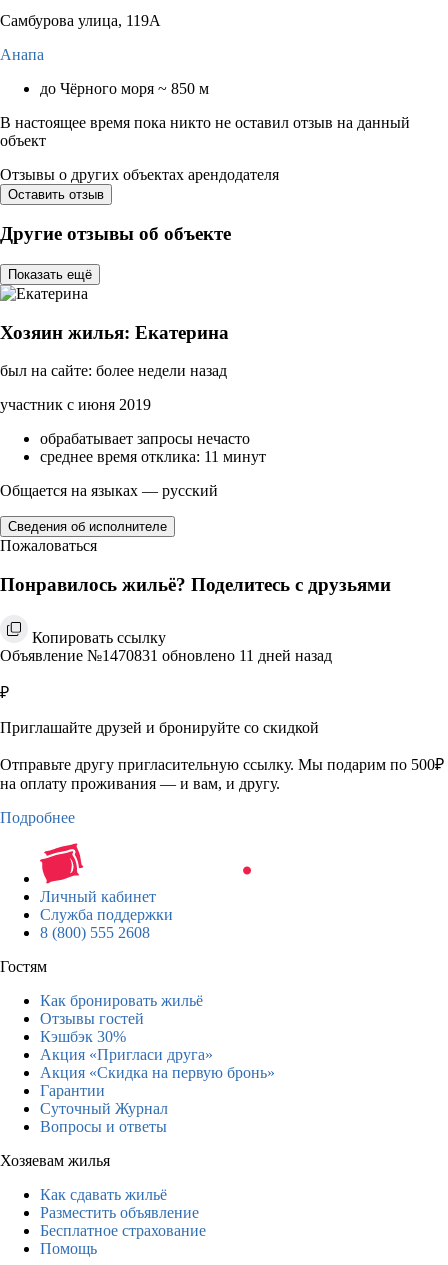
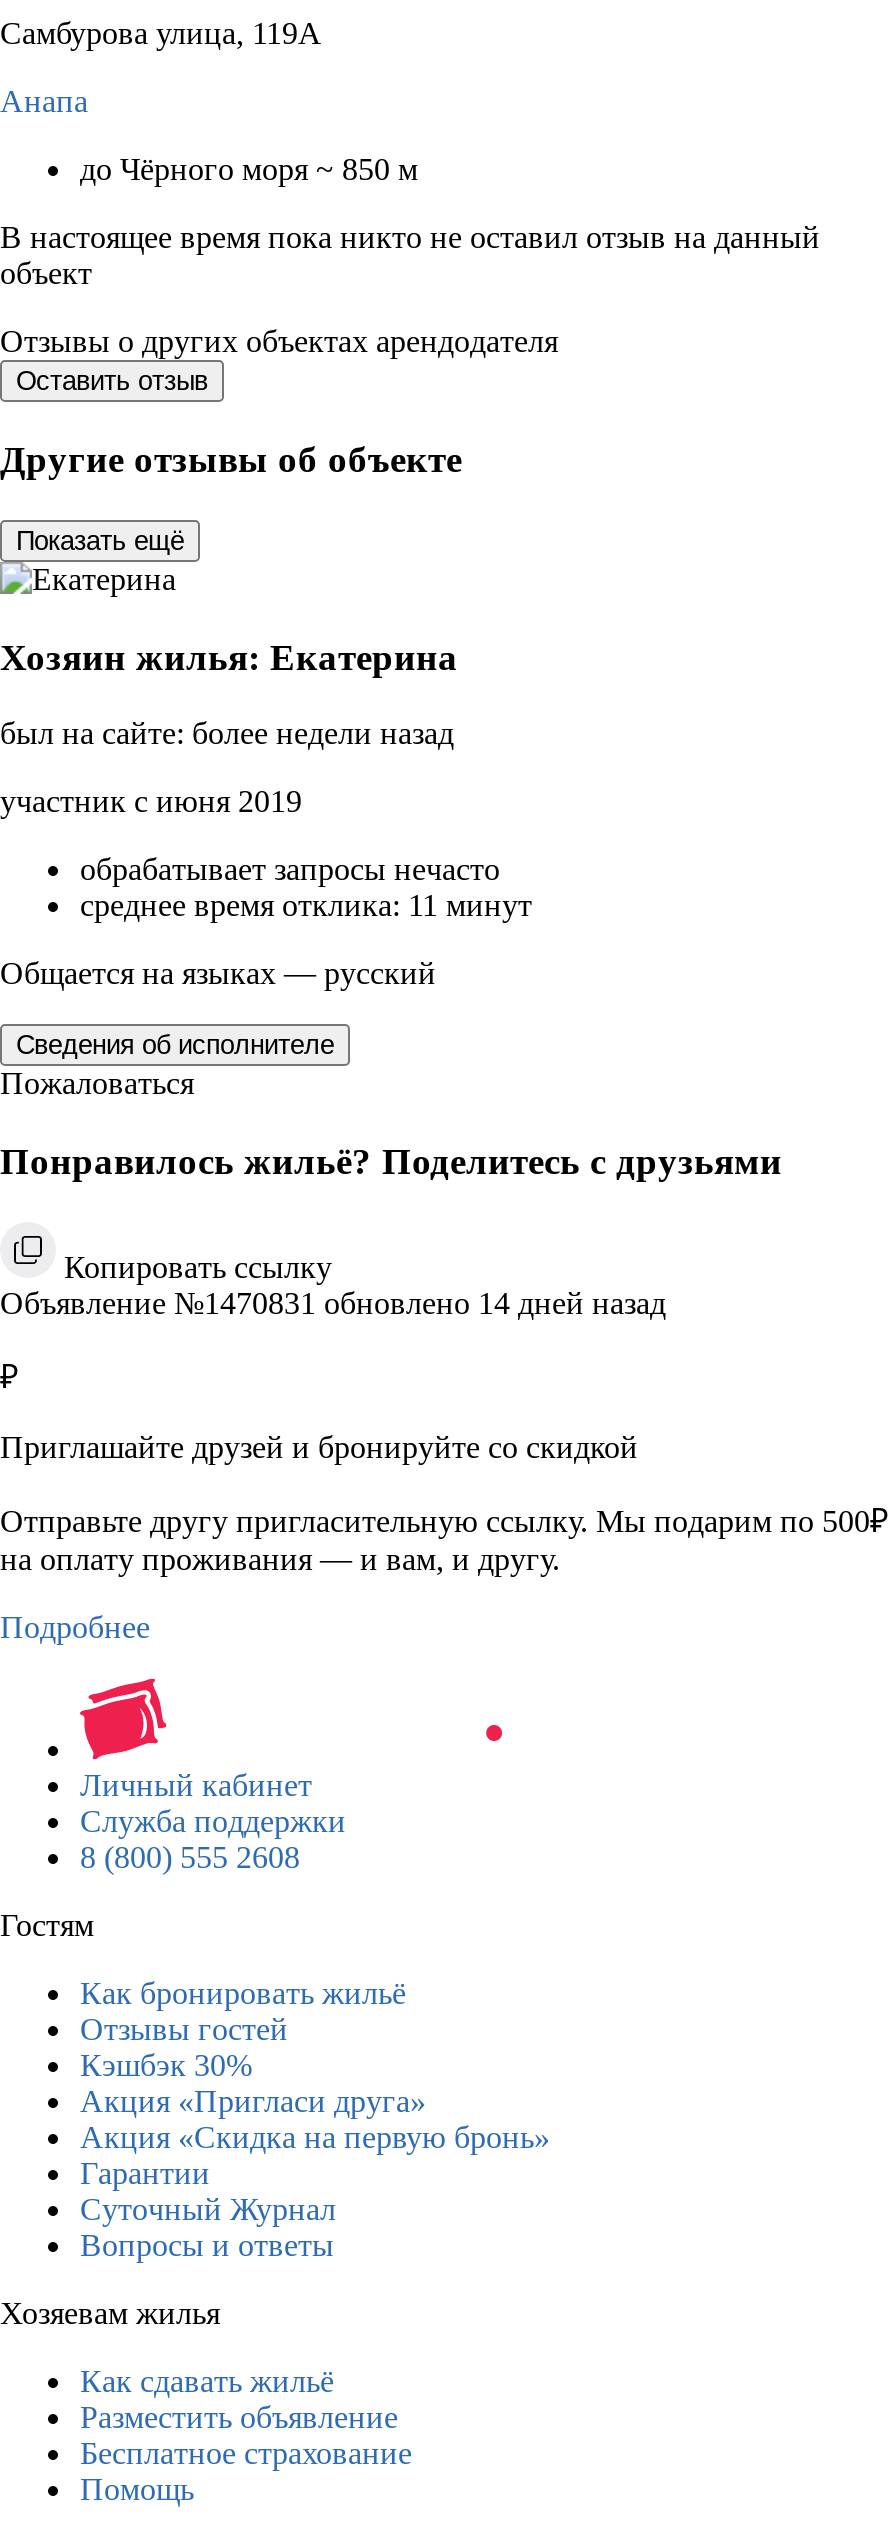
- Объявление №1470831 обновлено 11 дней назад
+ Объявление №1470831 обновлено 14 дней назад
